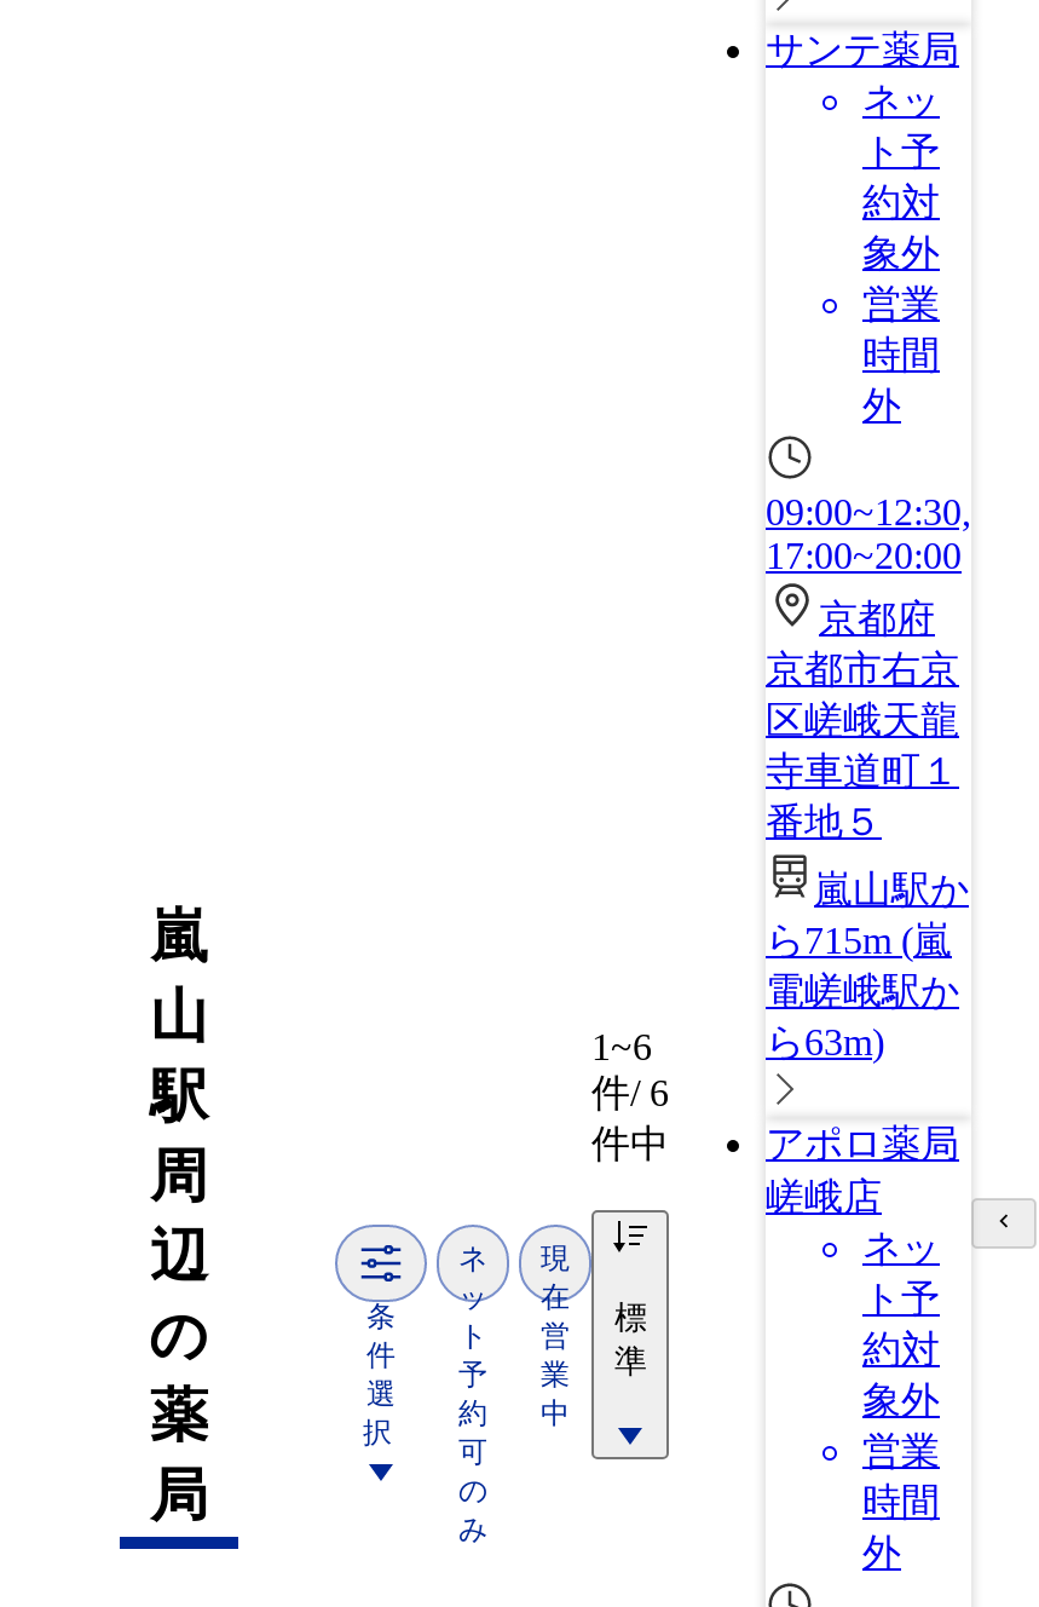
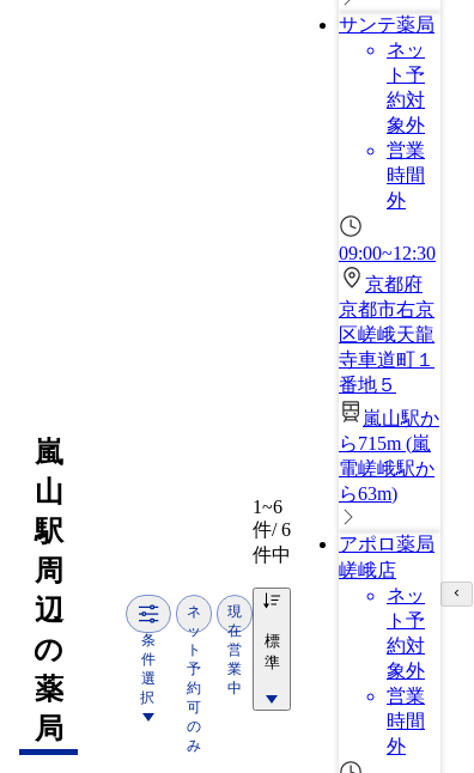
- 09:00~12:30,
- 17:00~20:00
+ 09:00~12:30
